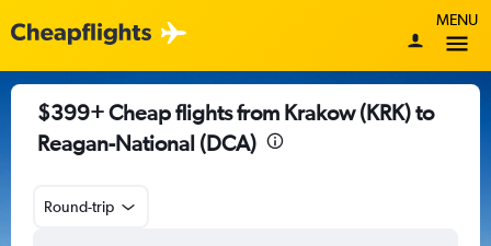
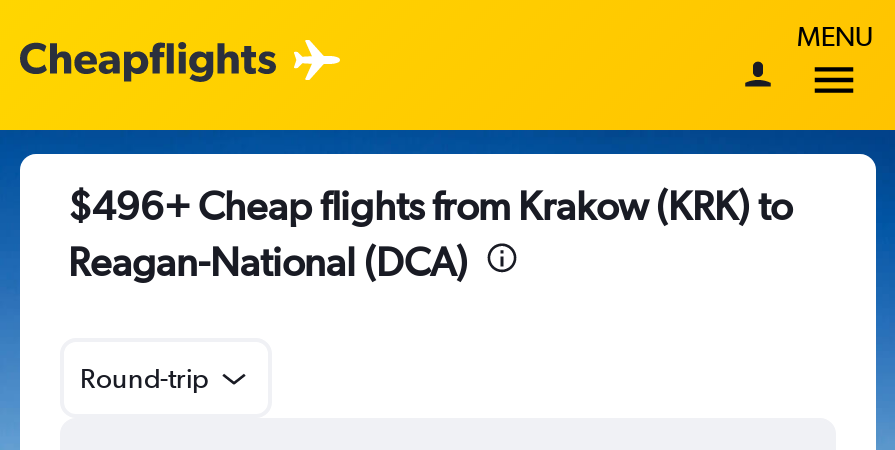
- $399+ Cheap flights from Krakow (KRK) to
+ $496+ Cheap flights from Krakow (KRK) to
